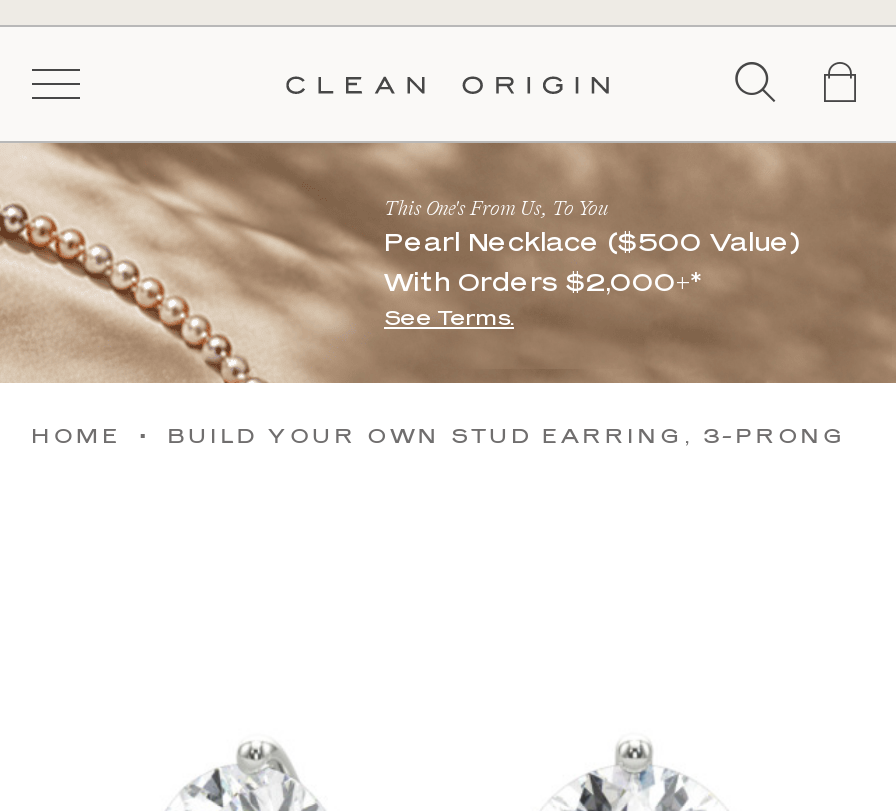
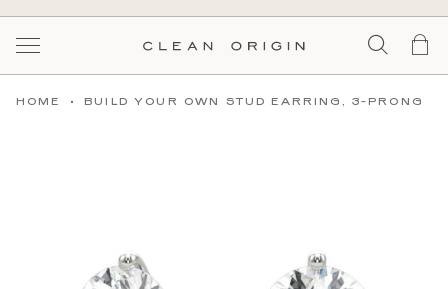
- [image]
- This One's From Us, To You
- Pearl Necklace ($500 Value)
- With Orders $2,000+*
- See Terms.
